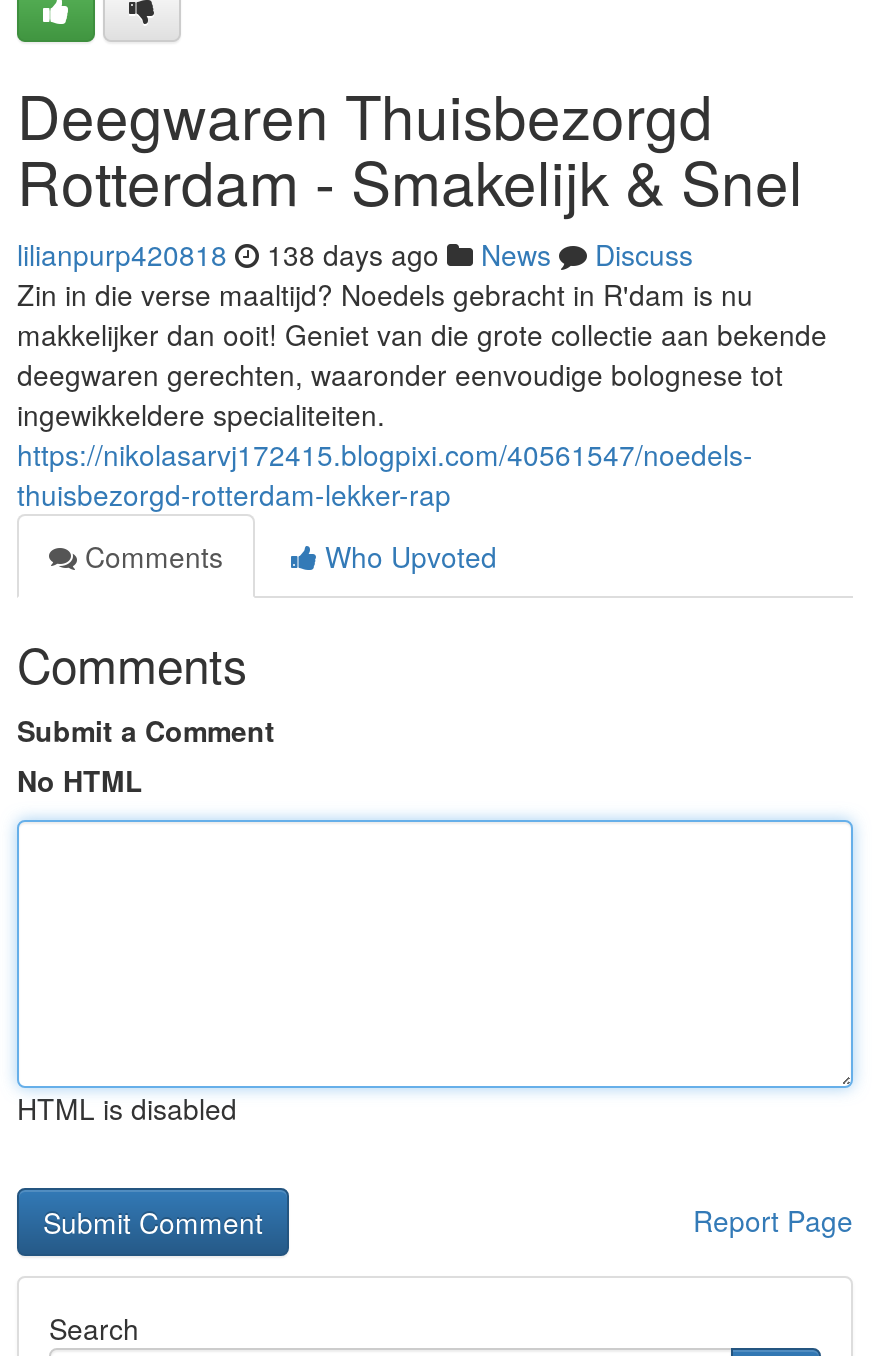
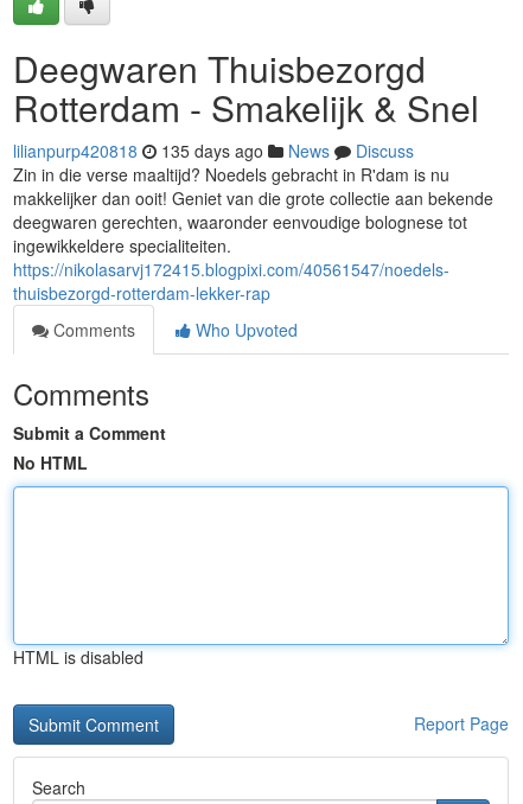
- lilianpurp420818 138 days ago News Discuss
+ lilianpurp420818 135 days ago News Discuss
